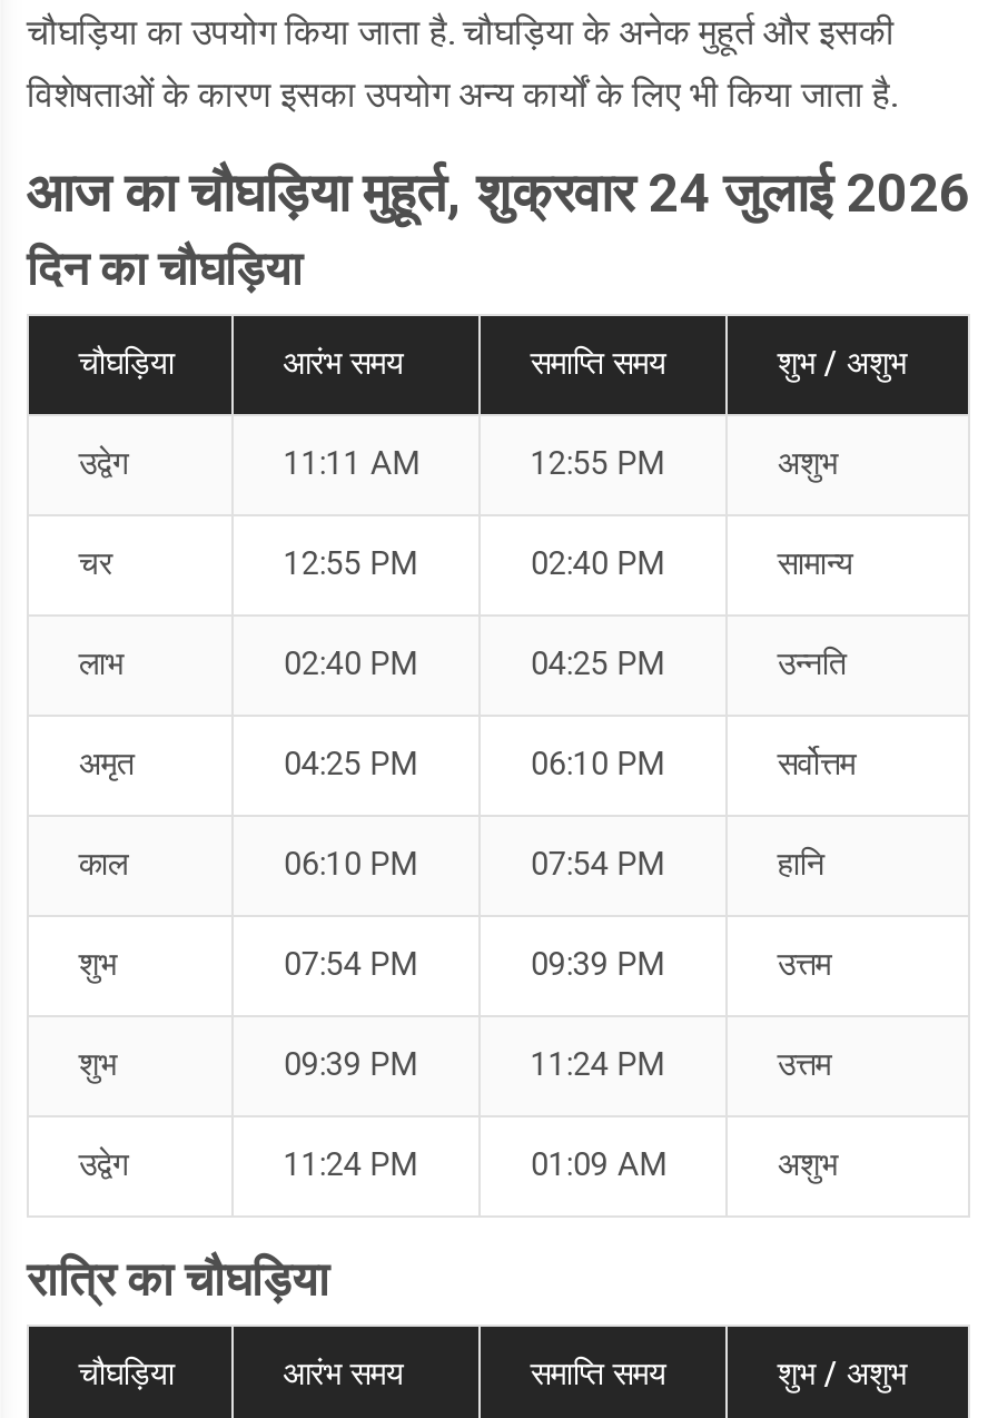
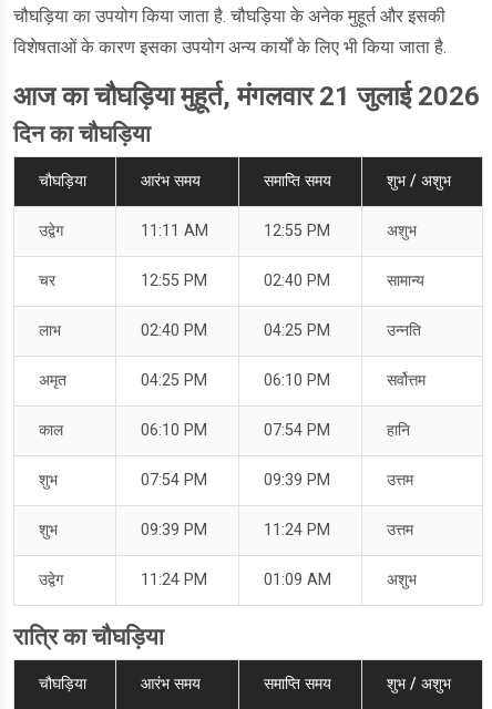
- आज का चौघड़िया मुहूर्त, शुक्रवार 24 जुलाई 2026
+ आज का चौघड़िया मुहूर्त, मंगलवार 21 जुलाई 2026
